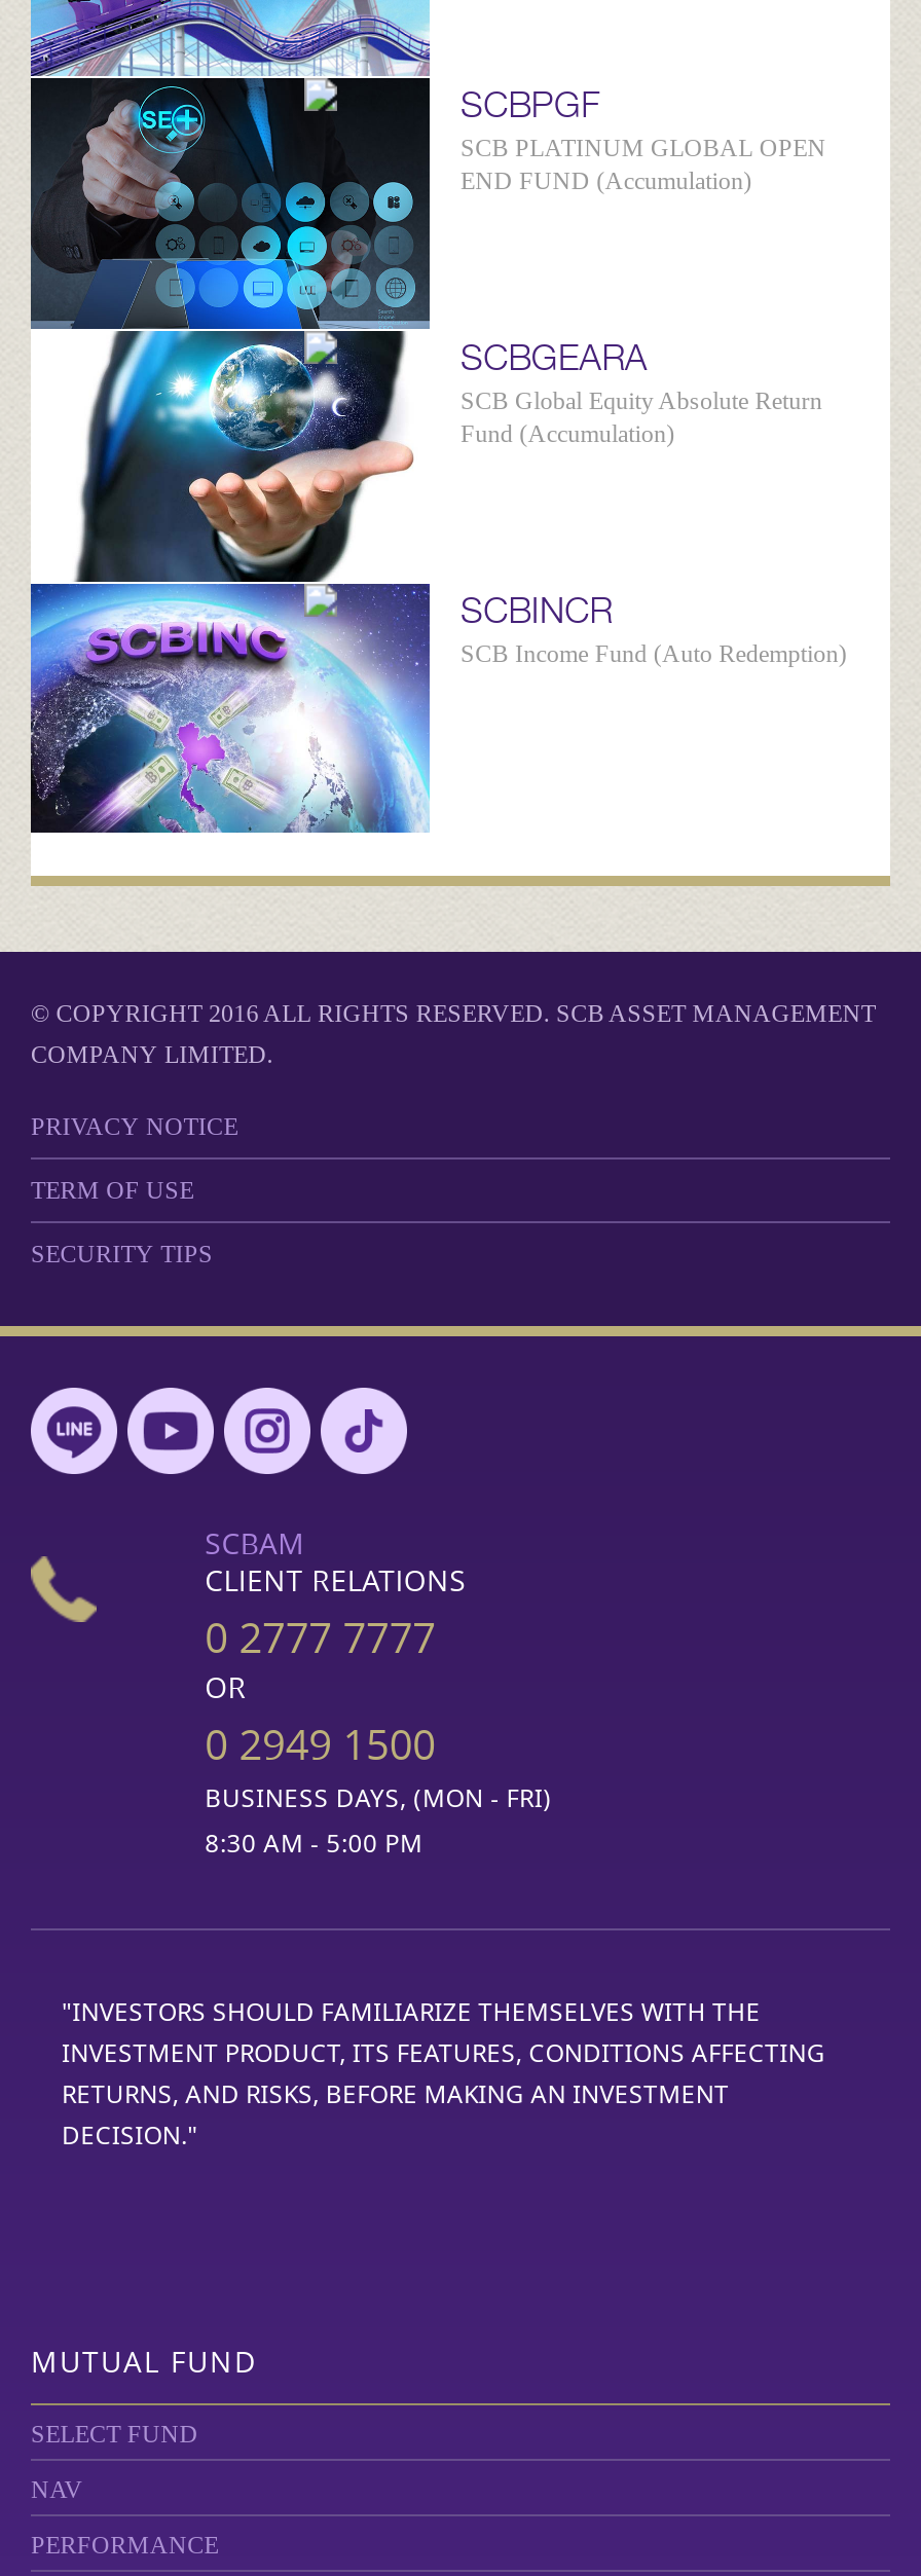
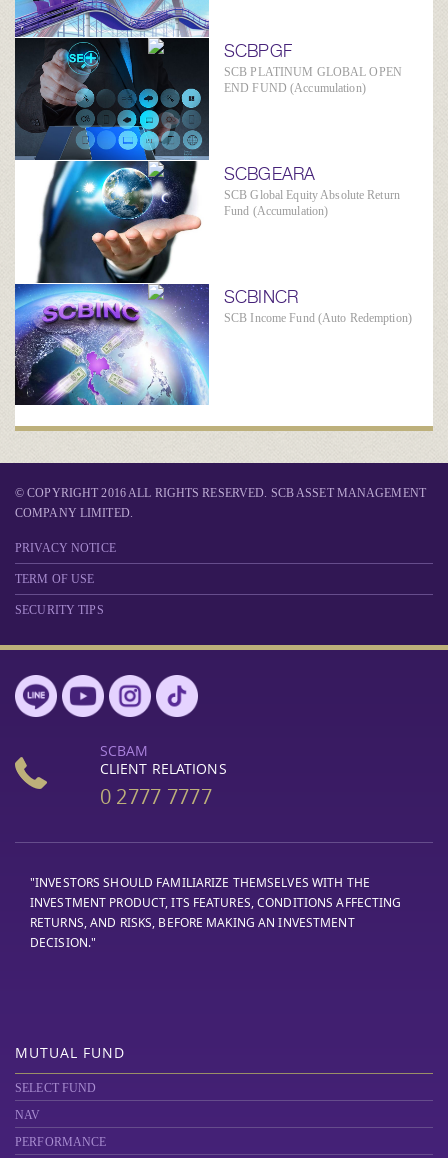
- OR
- 0 2949 1500
- BUSINESS DAYS, (MON - FRI)
- 8:30 AM - 5:00 PM
